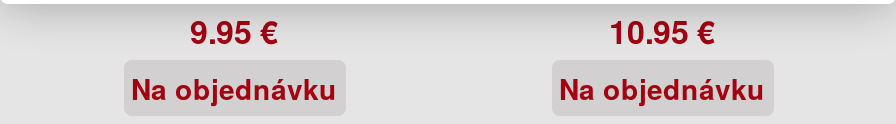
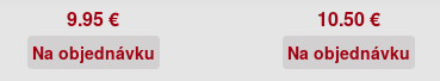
- 10.95 €
+ 10.50 €
